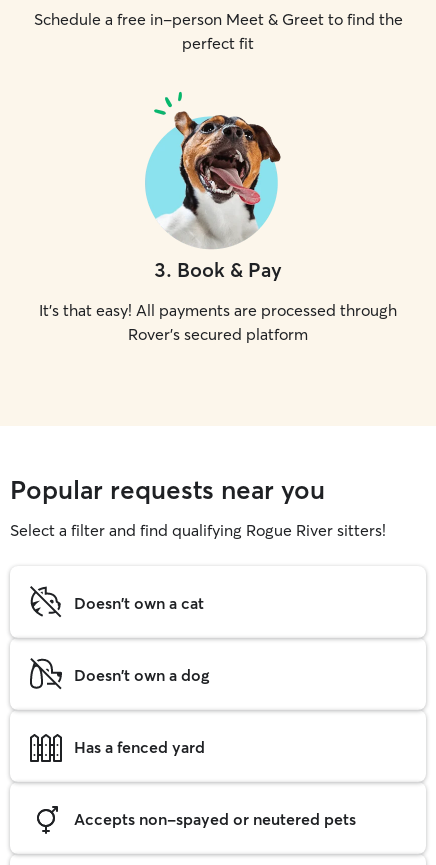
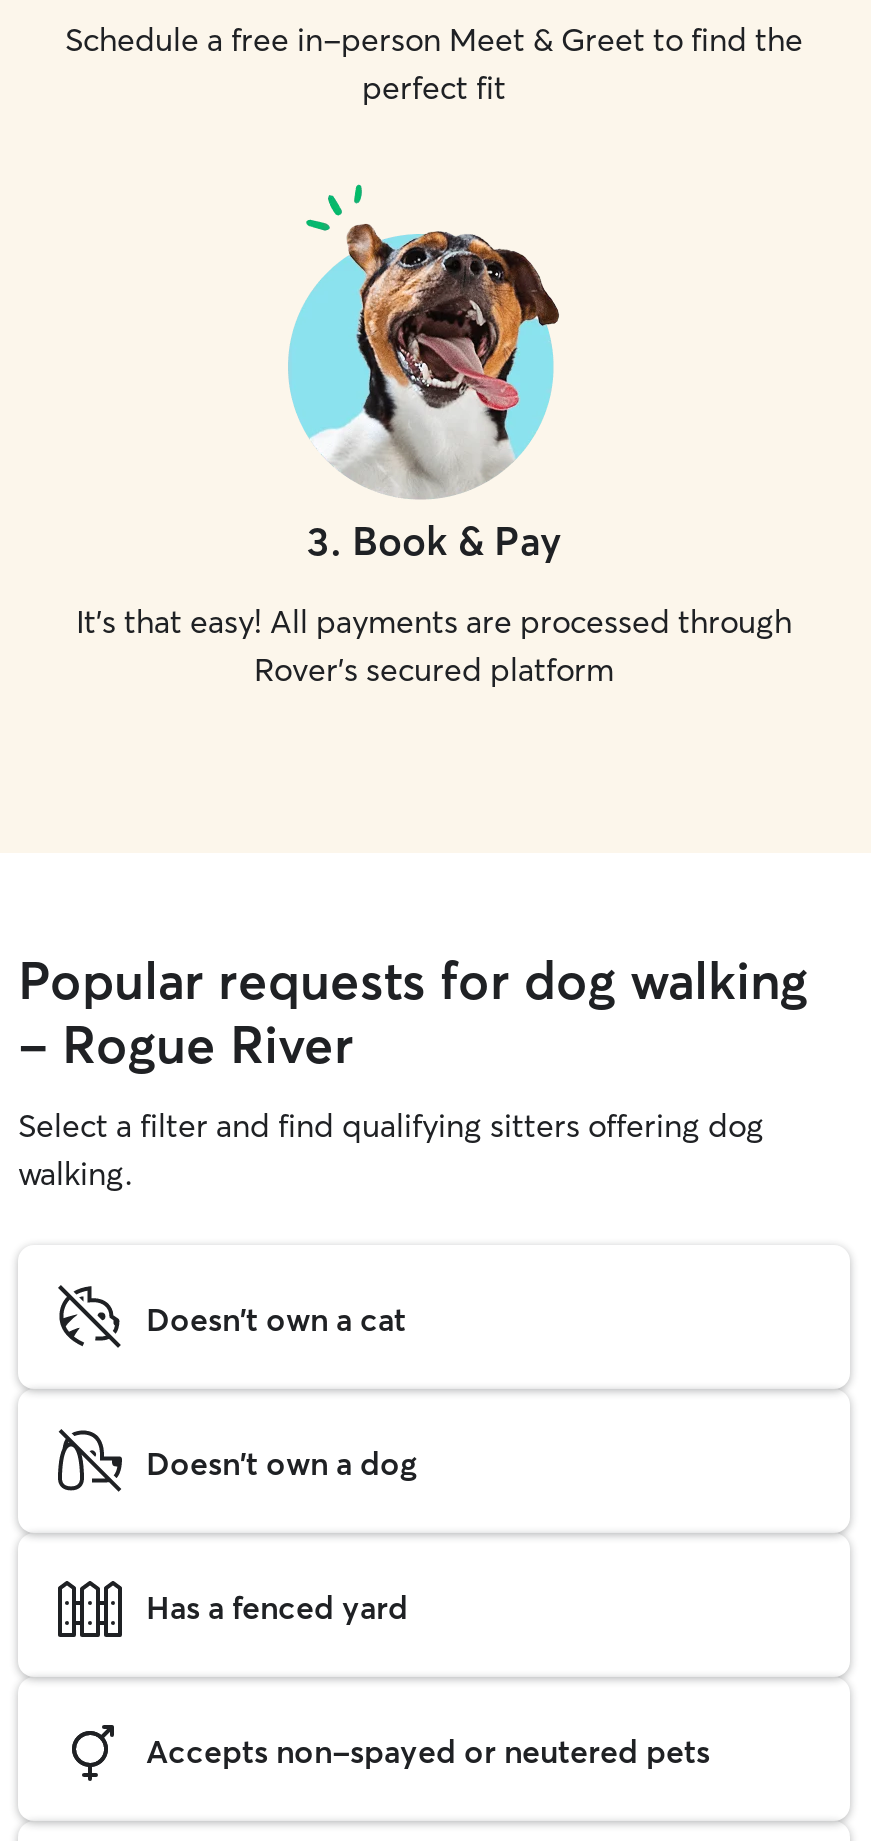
- Popular requests near you
- Select a filter and find qualifying Rogue River sitters!
+ Popular requests for dog walking
+ - Rogue River
+ Select a filter and find qualifying sitters offering dog
+ walking.
